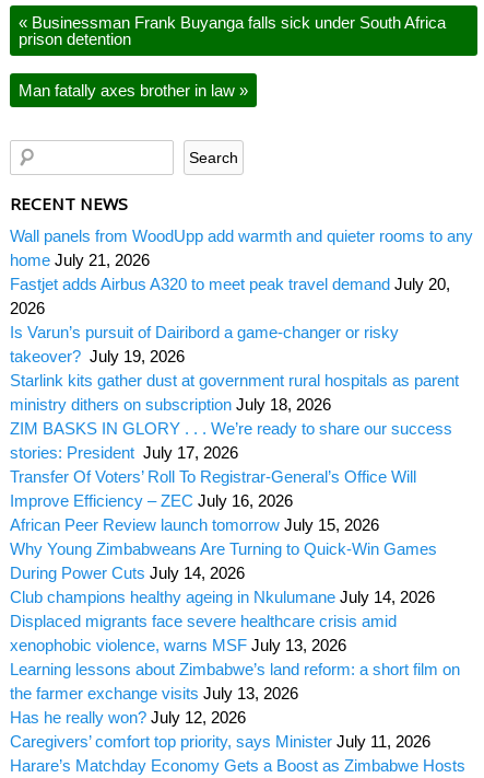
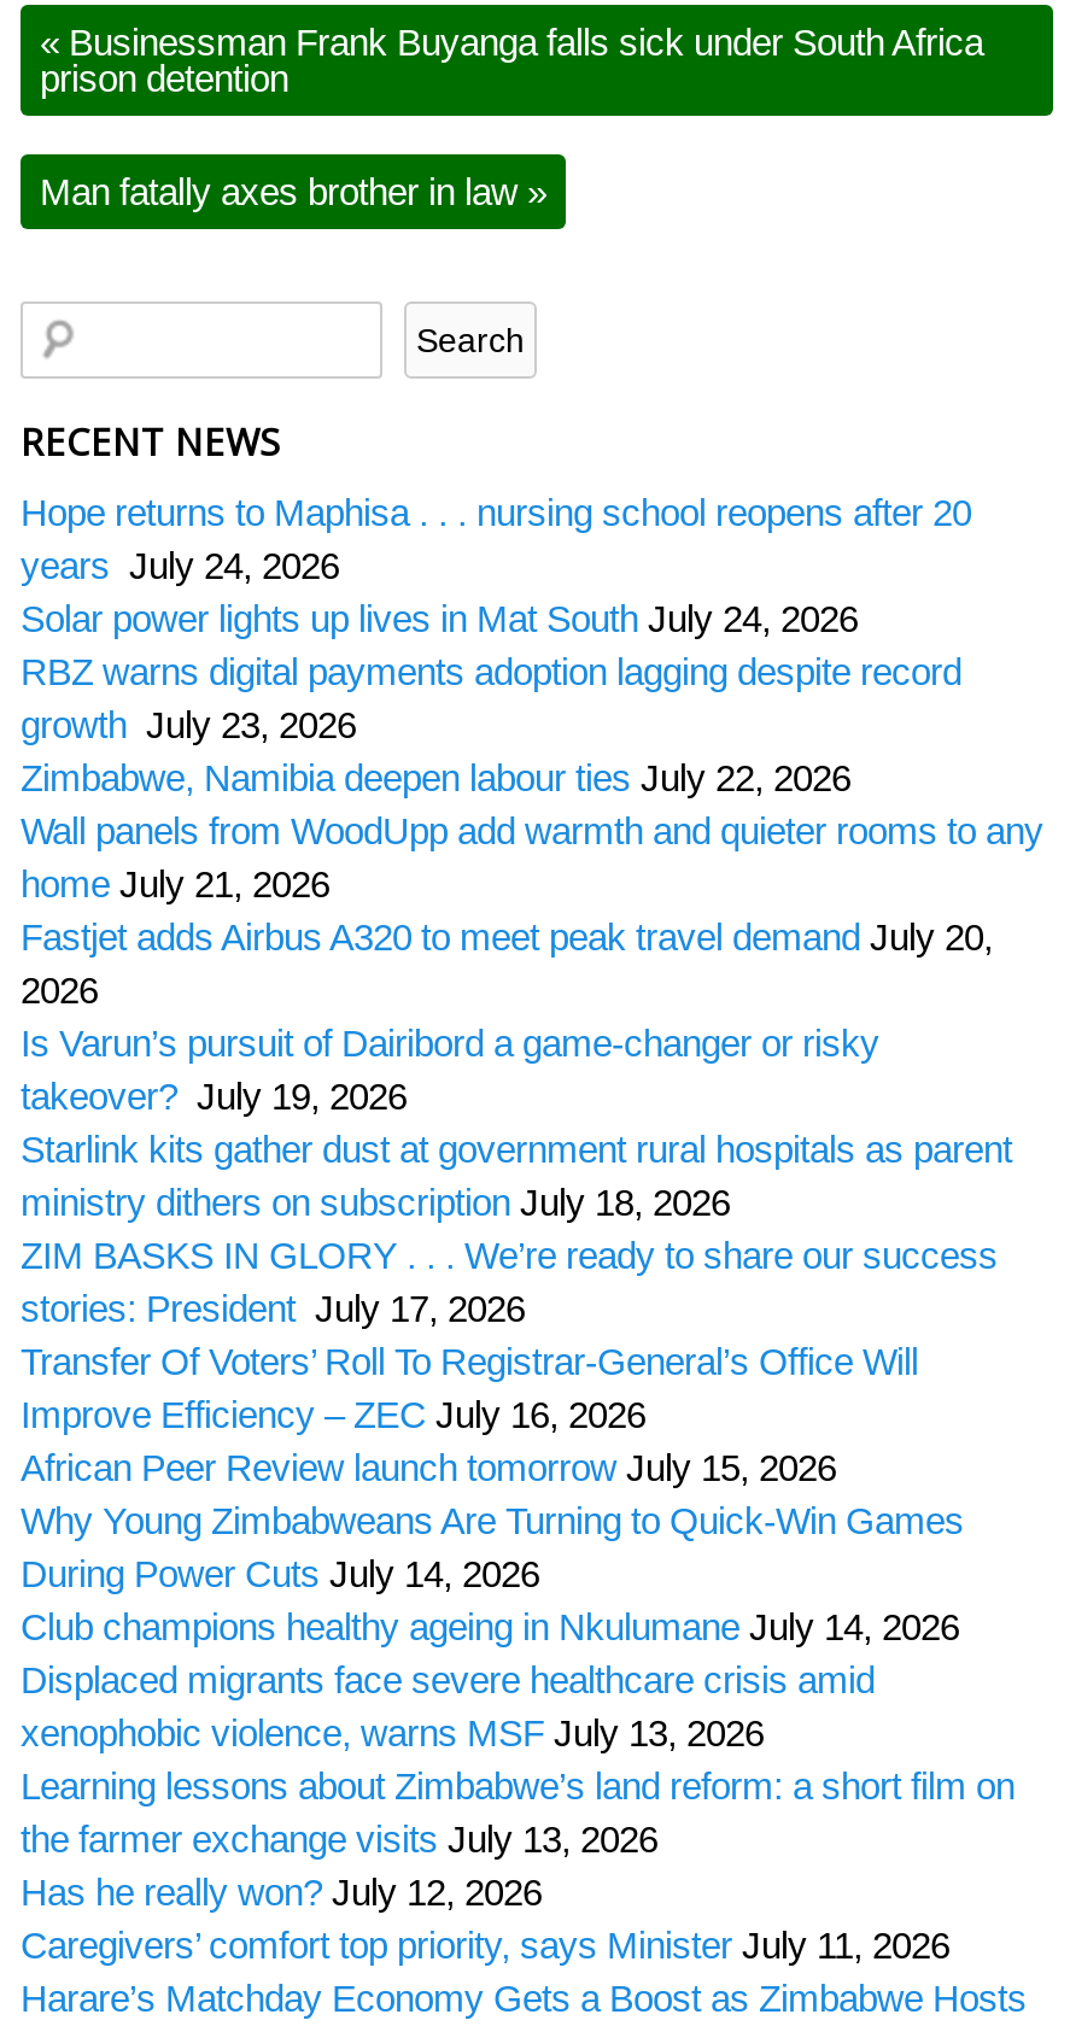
+ Hope returns to Maphisa . . . nursing school reopens after 20
+ years July 24, 2026
+ Solar power lights up lives in Mat South July 24, 2026
+ RBZ warns digital payments adoption lagging despite record
+ growth July 23, 2026
+ Zimbabwe, Namibia deepen labour ties July 22, 2026
